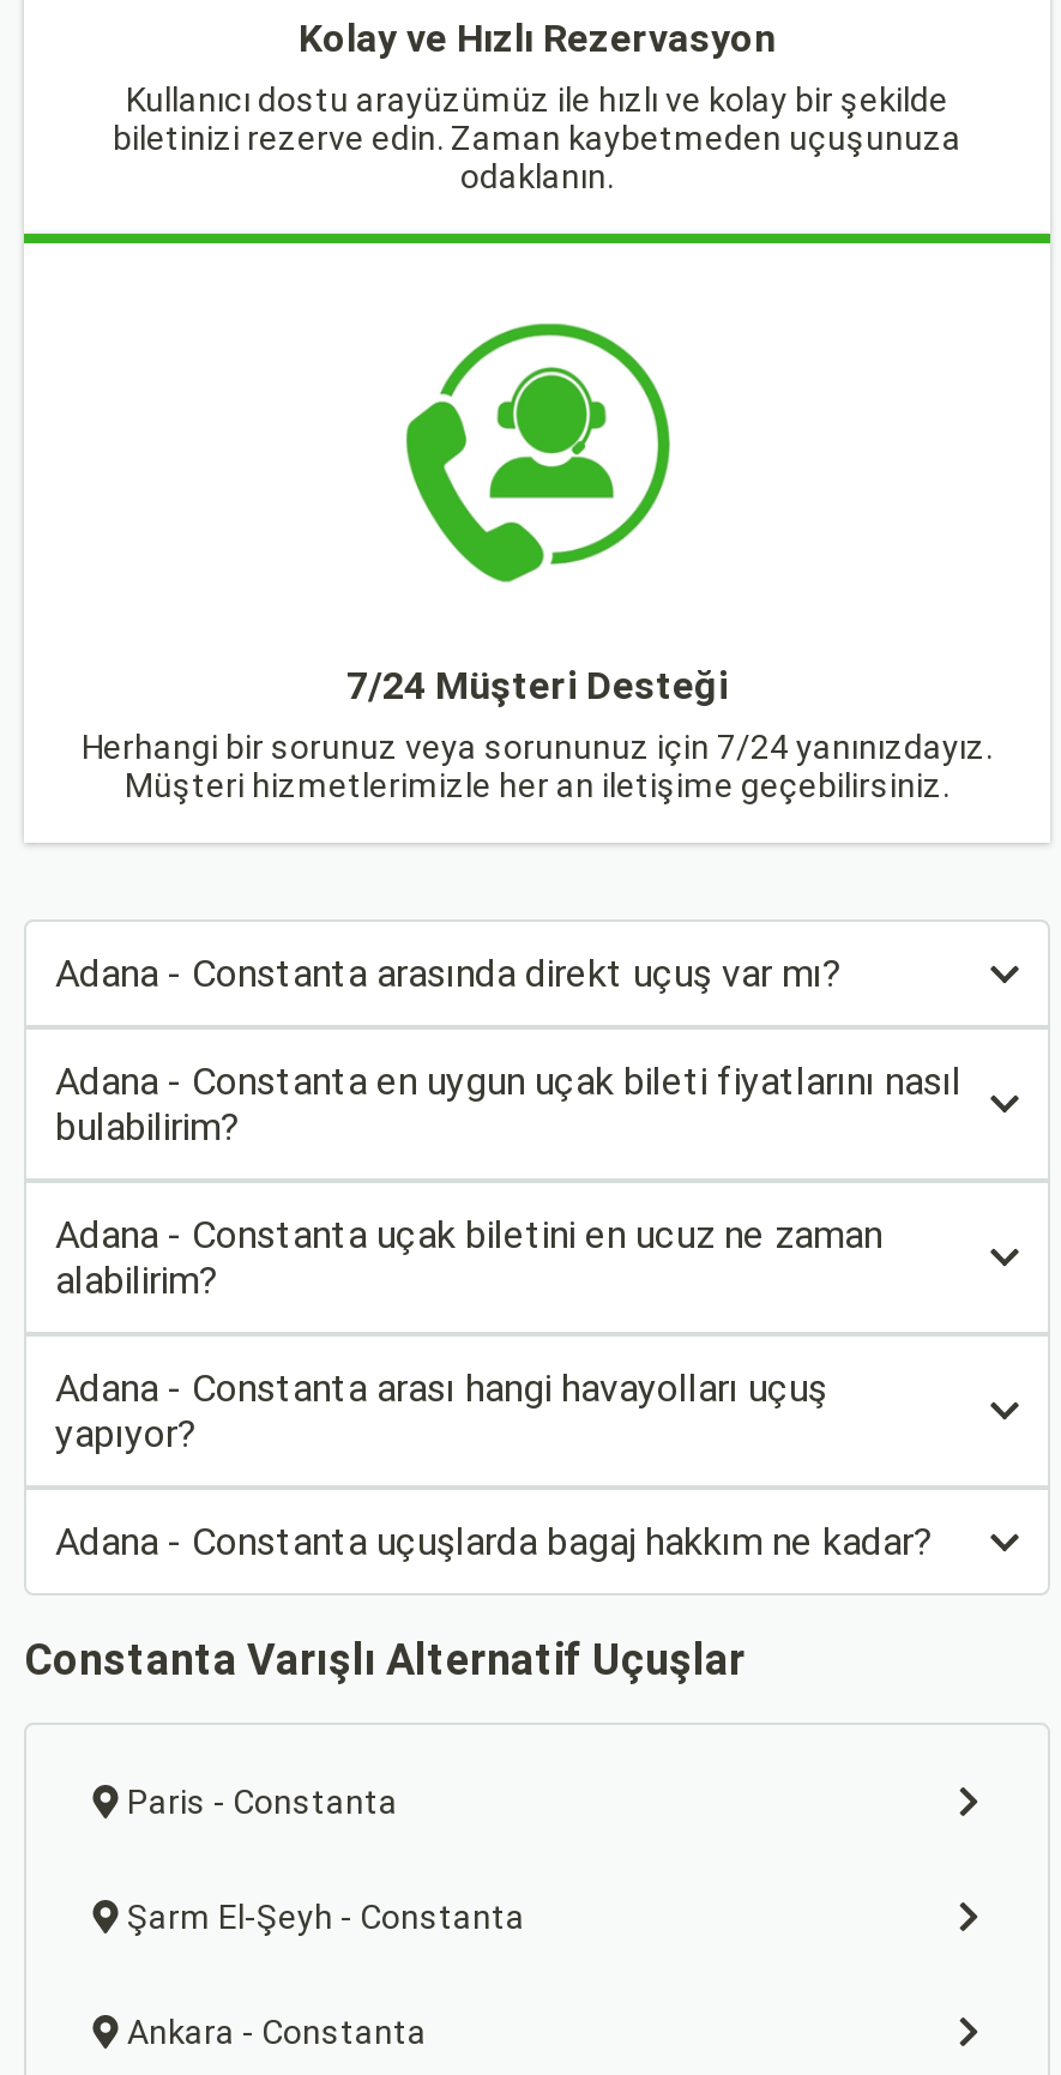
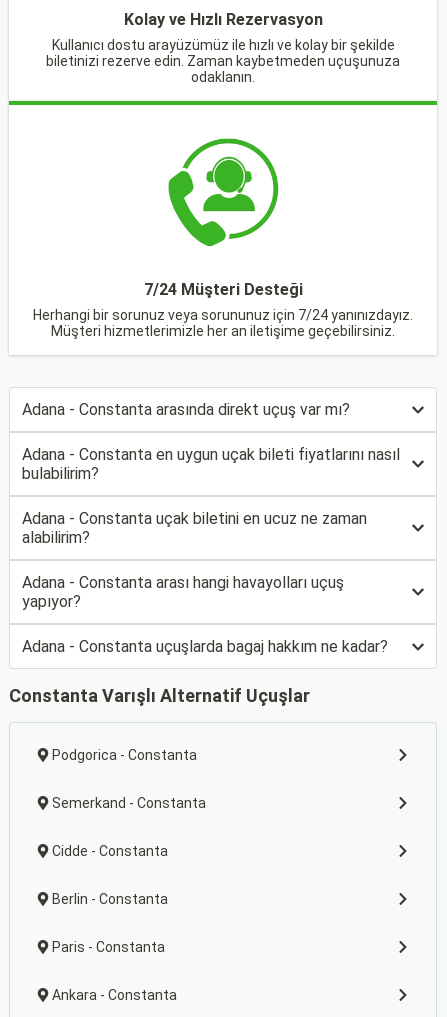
+ Podgorica - Constanta
+ Semerkand - Constanta
+ Cidde - Constanta
+ Berlin - Constanta

moved down: Paris - Constanta

- Şarm El-Şeyh - Constanta
